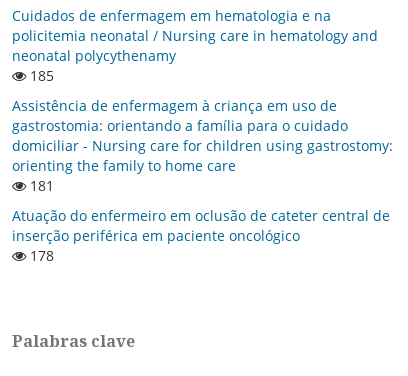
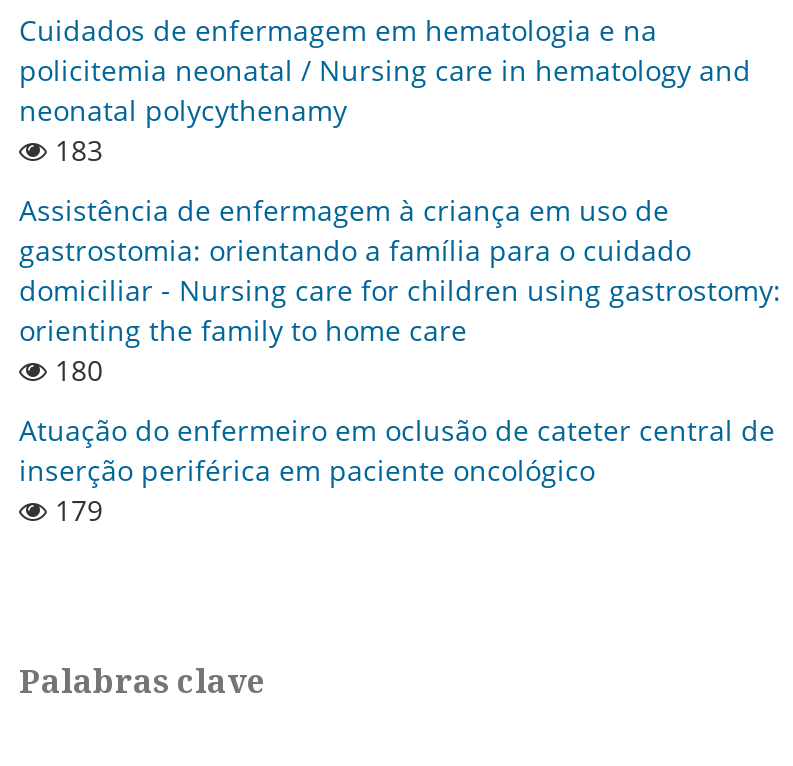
- 185
+ 183

- 181
+ 180

- 178
+ 179
